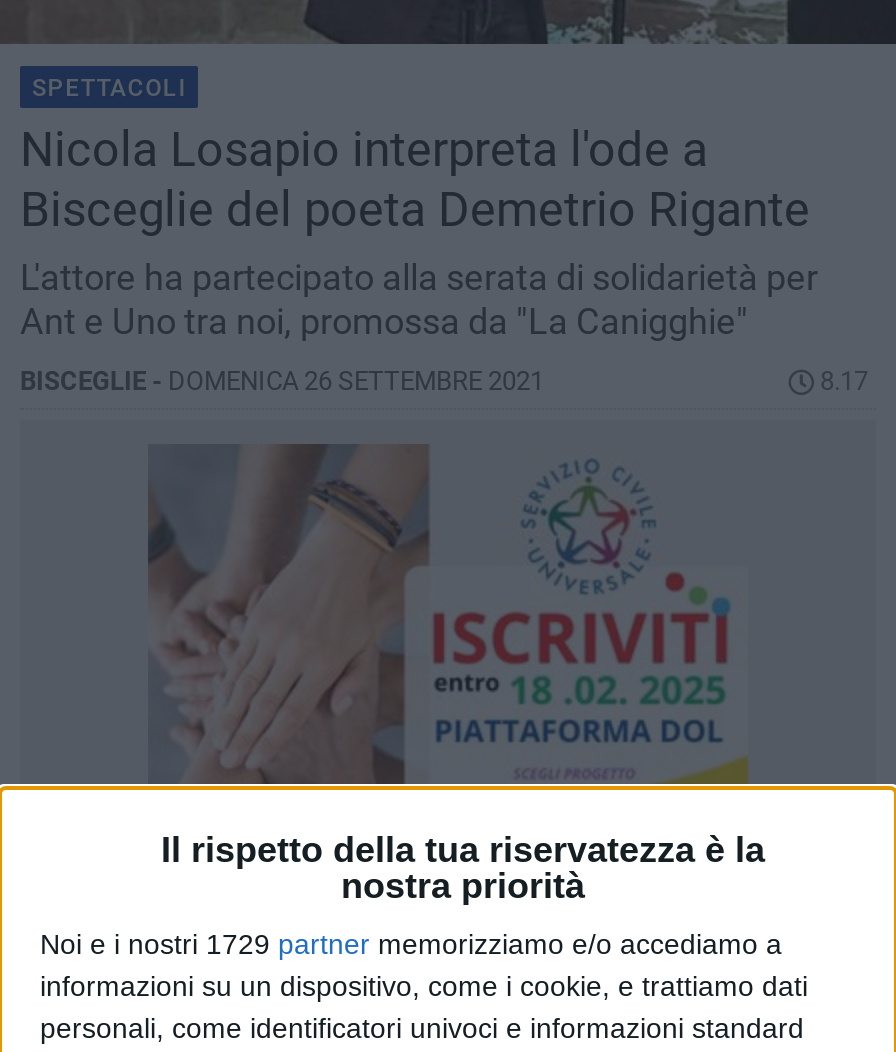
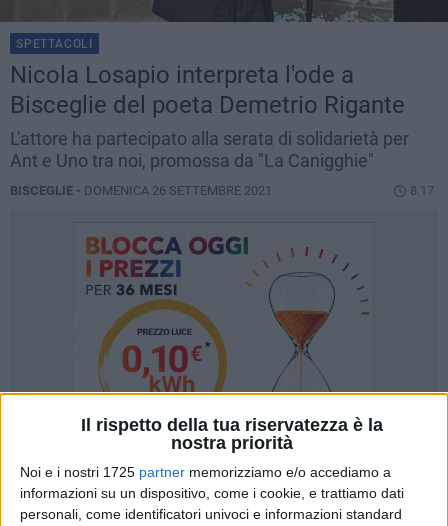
- [image]
+ [image]

- Noi e i nostri 1729 partner memorizziamo e/o accediamo a
+ Noi e i nostri 1725 partner memorizziamo e/o accediamo a
